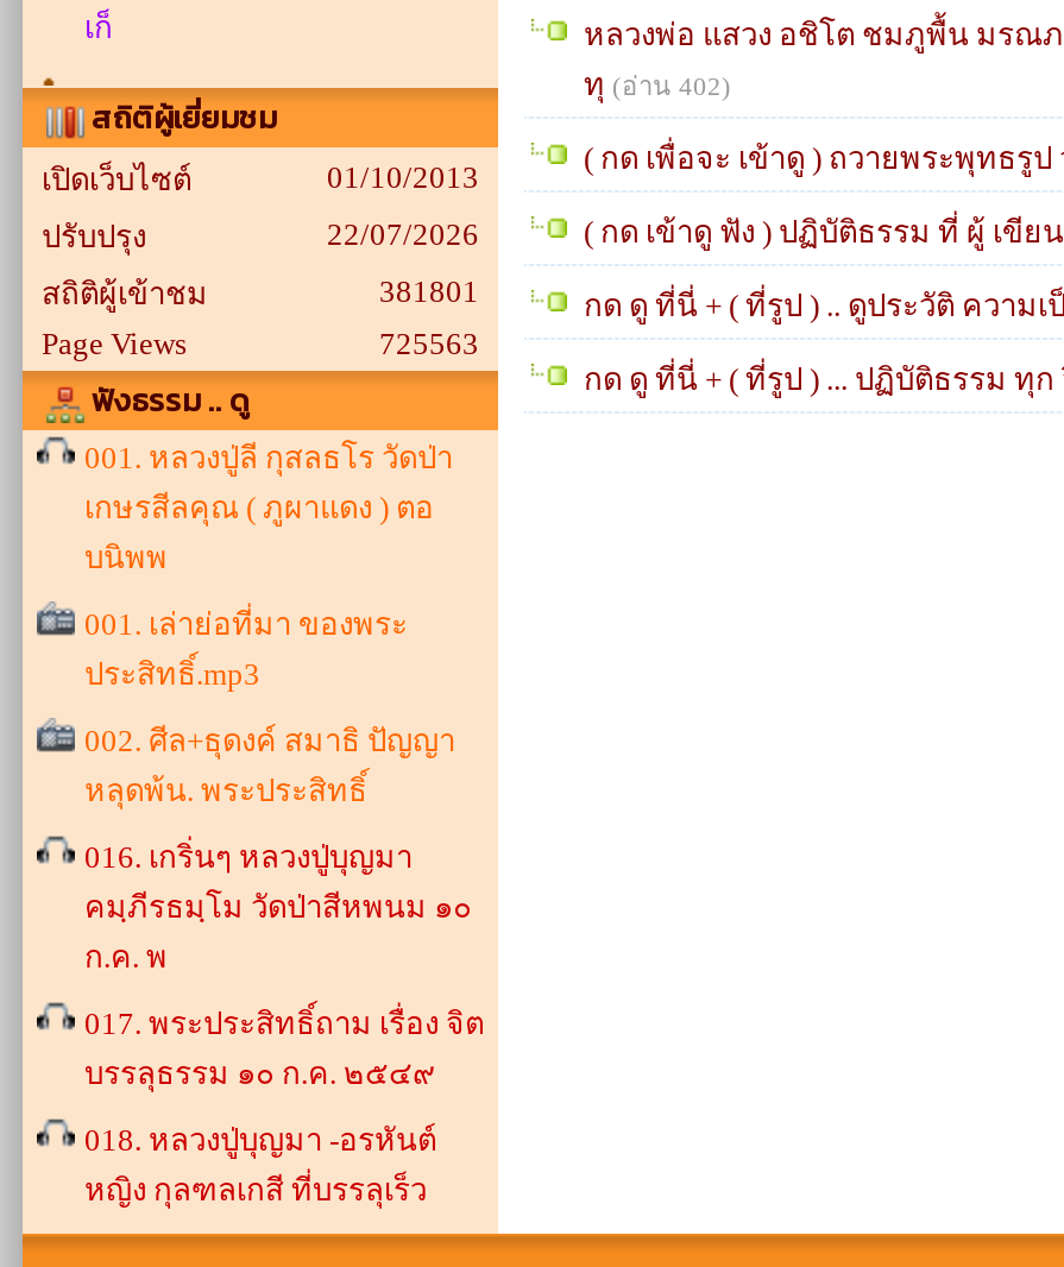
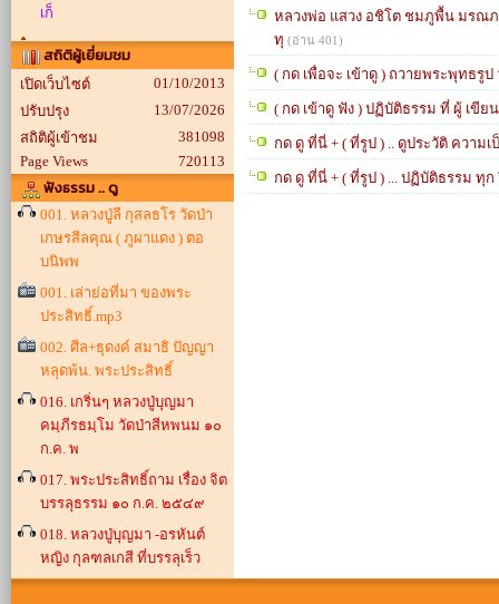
- ทุ (อ่าน 402)
+ ทุ (อ่าน 401)

- 22/07/2026
+ 13/07/2026

- 381801
+ 381098

- 725563
+ 720113
